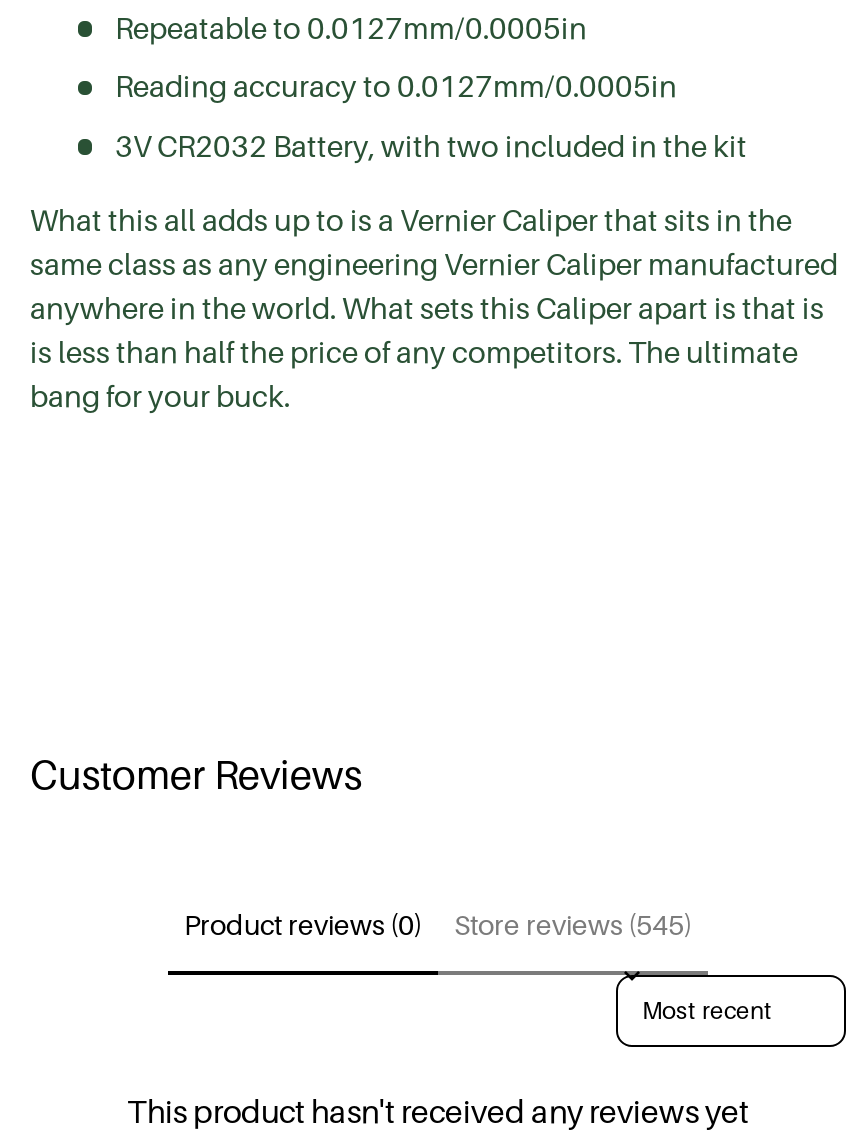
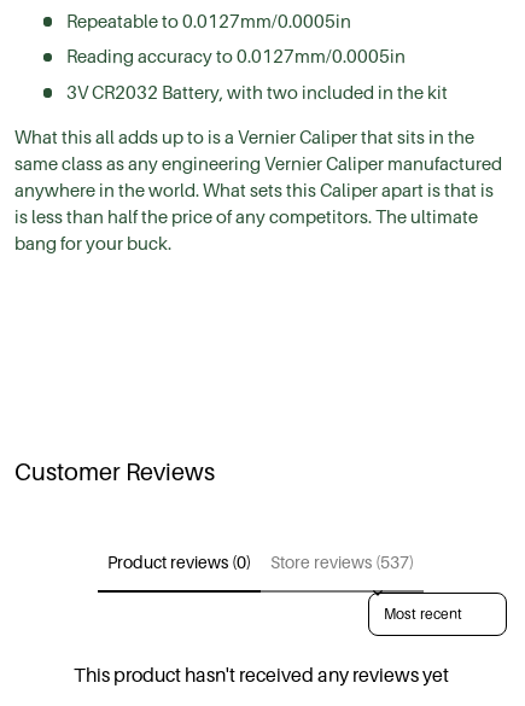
- Store reviews (545)
+ Store reviews (537)
